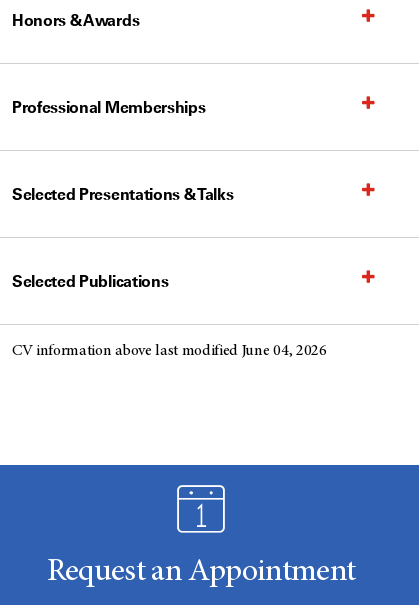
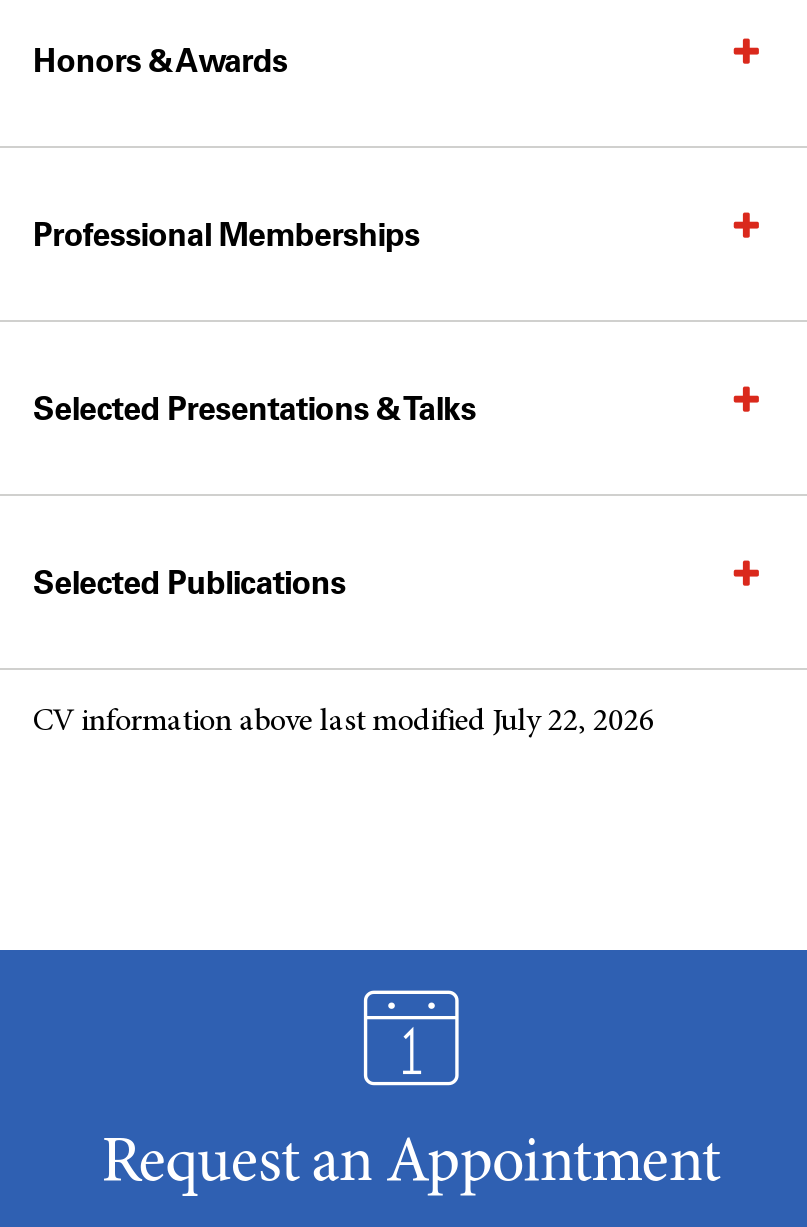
- CV information above last modified June 04, 2026
+ CV information above last modified July 22, 2026
